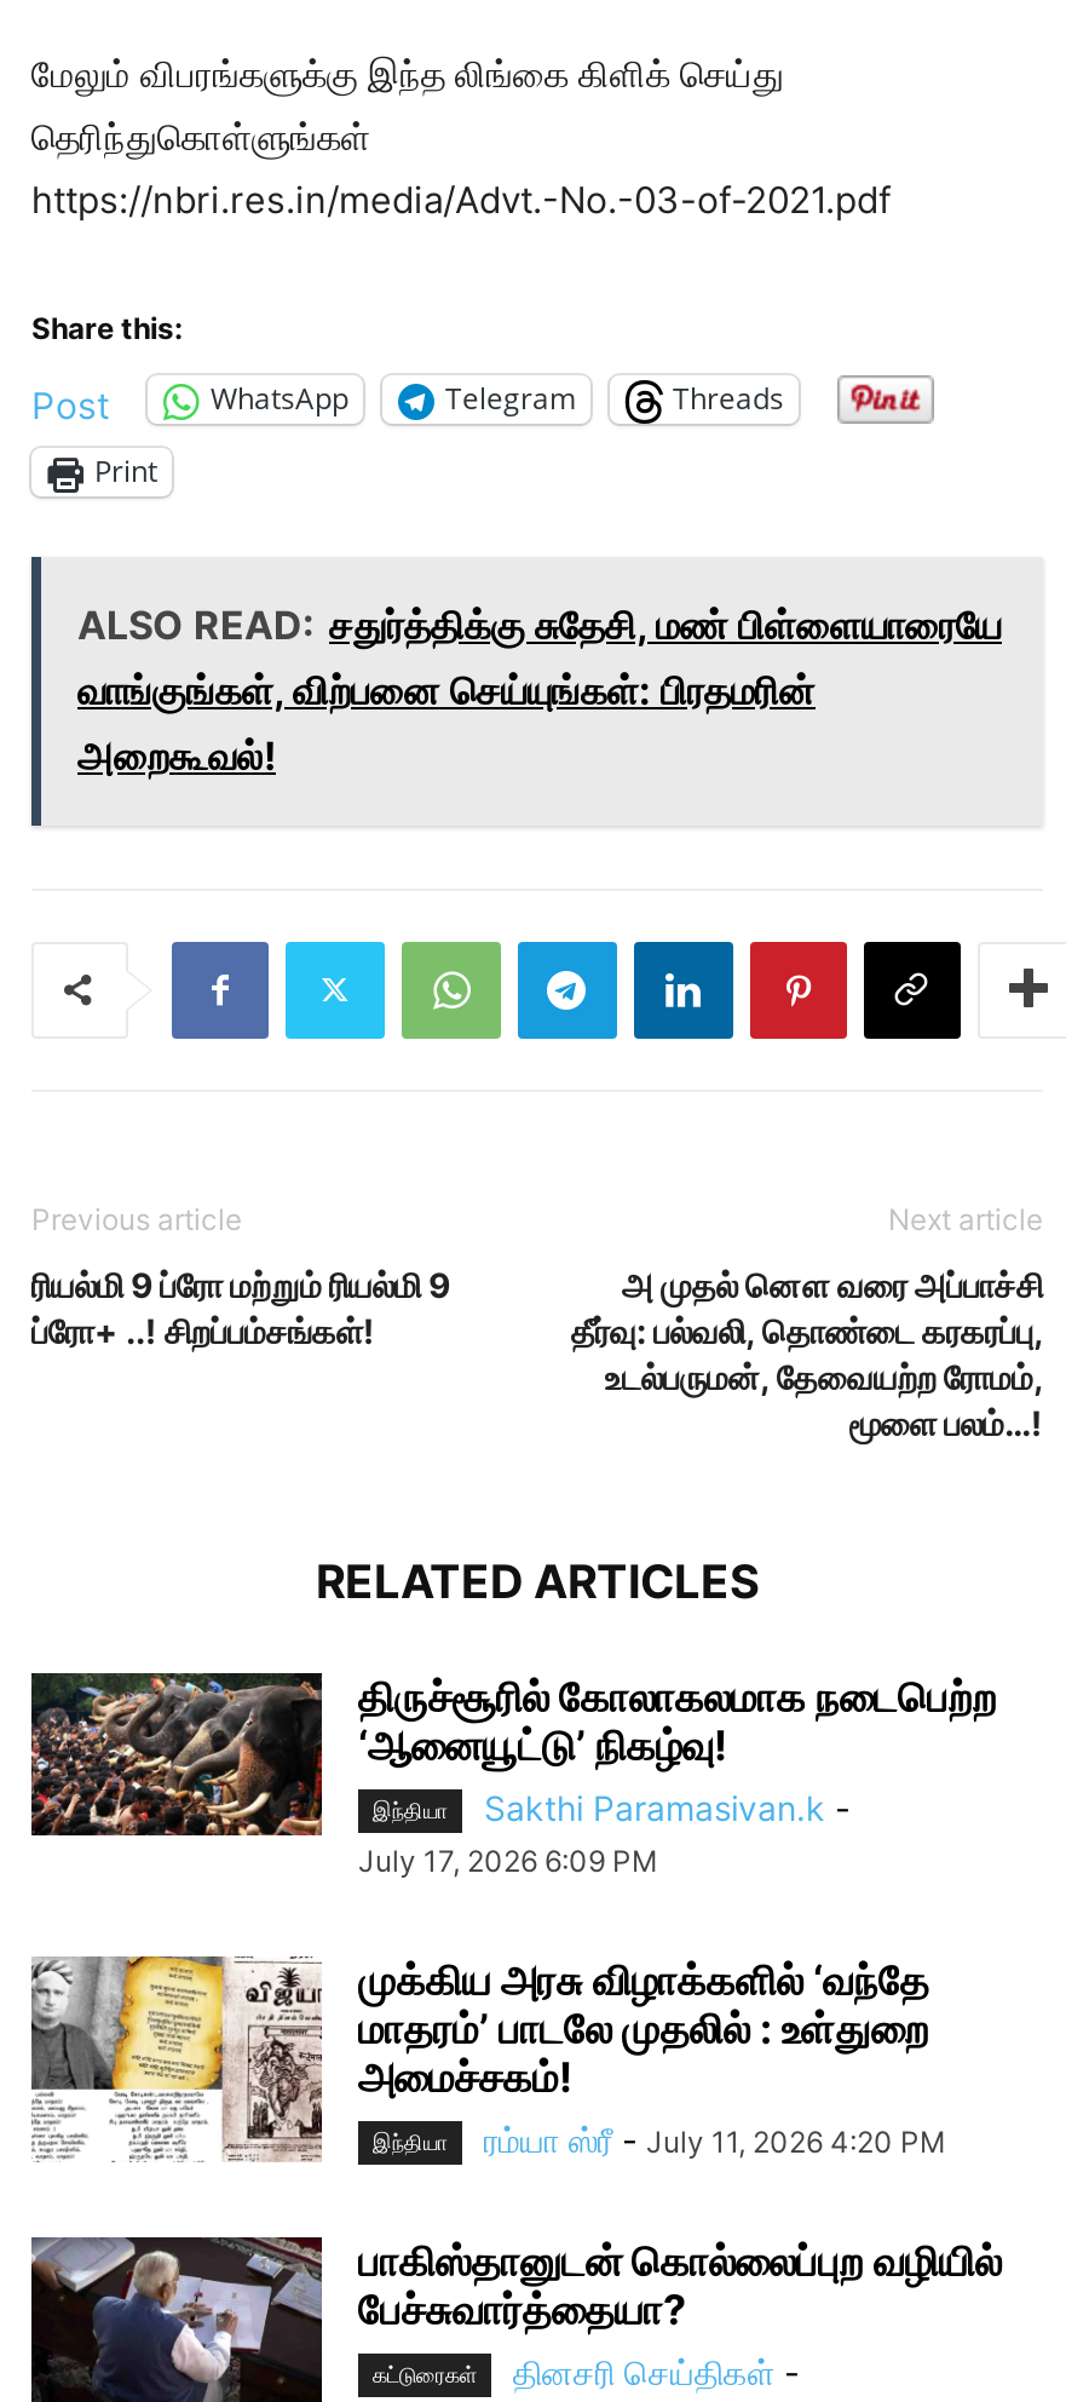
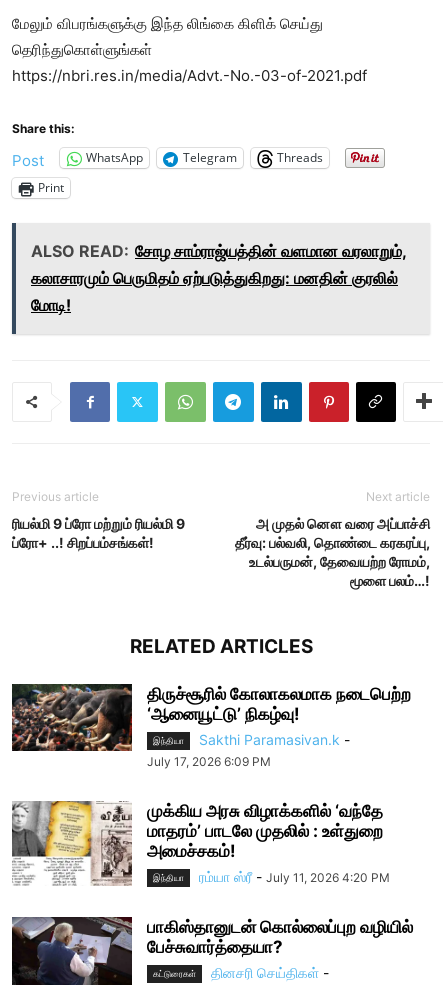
- ALSO READ: சதுர்த்திக்கு சுதேசி, மண் பிள்ளையாரையே
- வாங்குங்கள், விற்பனை செய்யுங்கள்: பிரதமரின்
- அறைகூவல்!
+ ALSO READ: சோழ சாம்ராஜ்யத்தின் வளமான வரலாறும்,
+ கலாசாரமும் பெருமிதம் ஏற்படுத்துகிறது: மனதின் குரலில்
+ மோடி!
